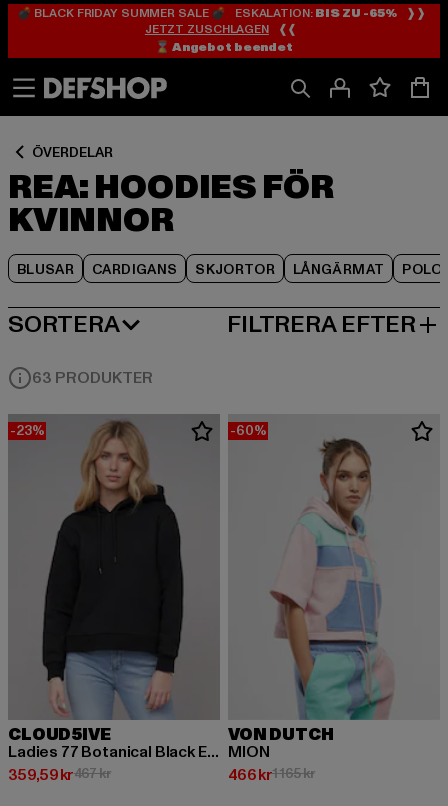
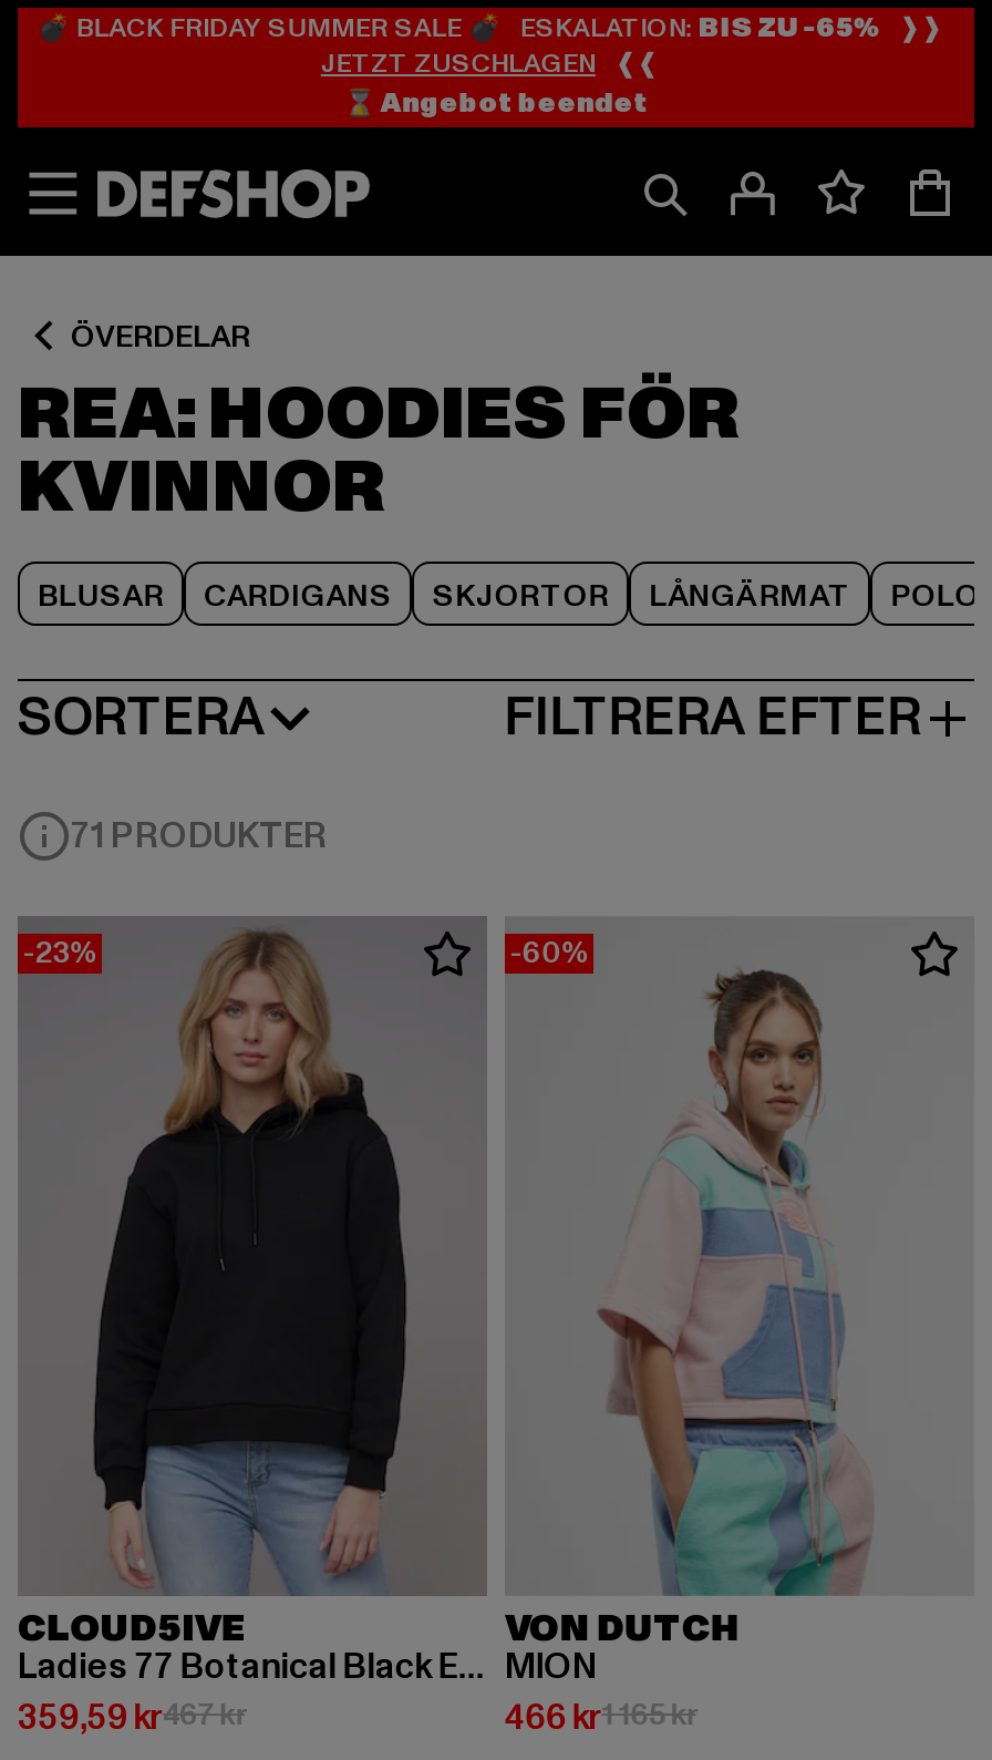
- 63 PRODUKTER
+ 71 PRODUKTER
